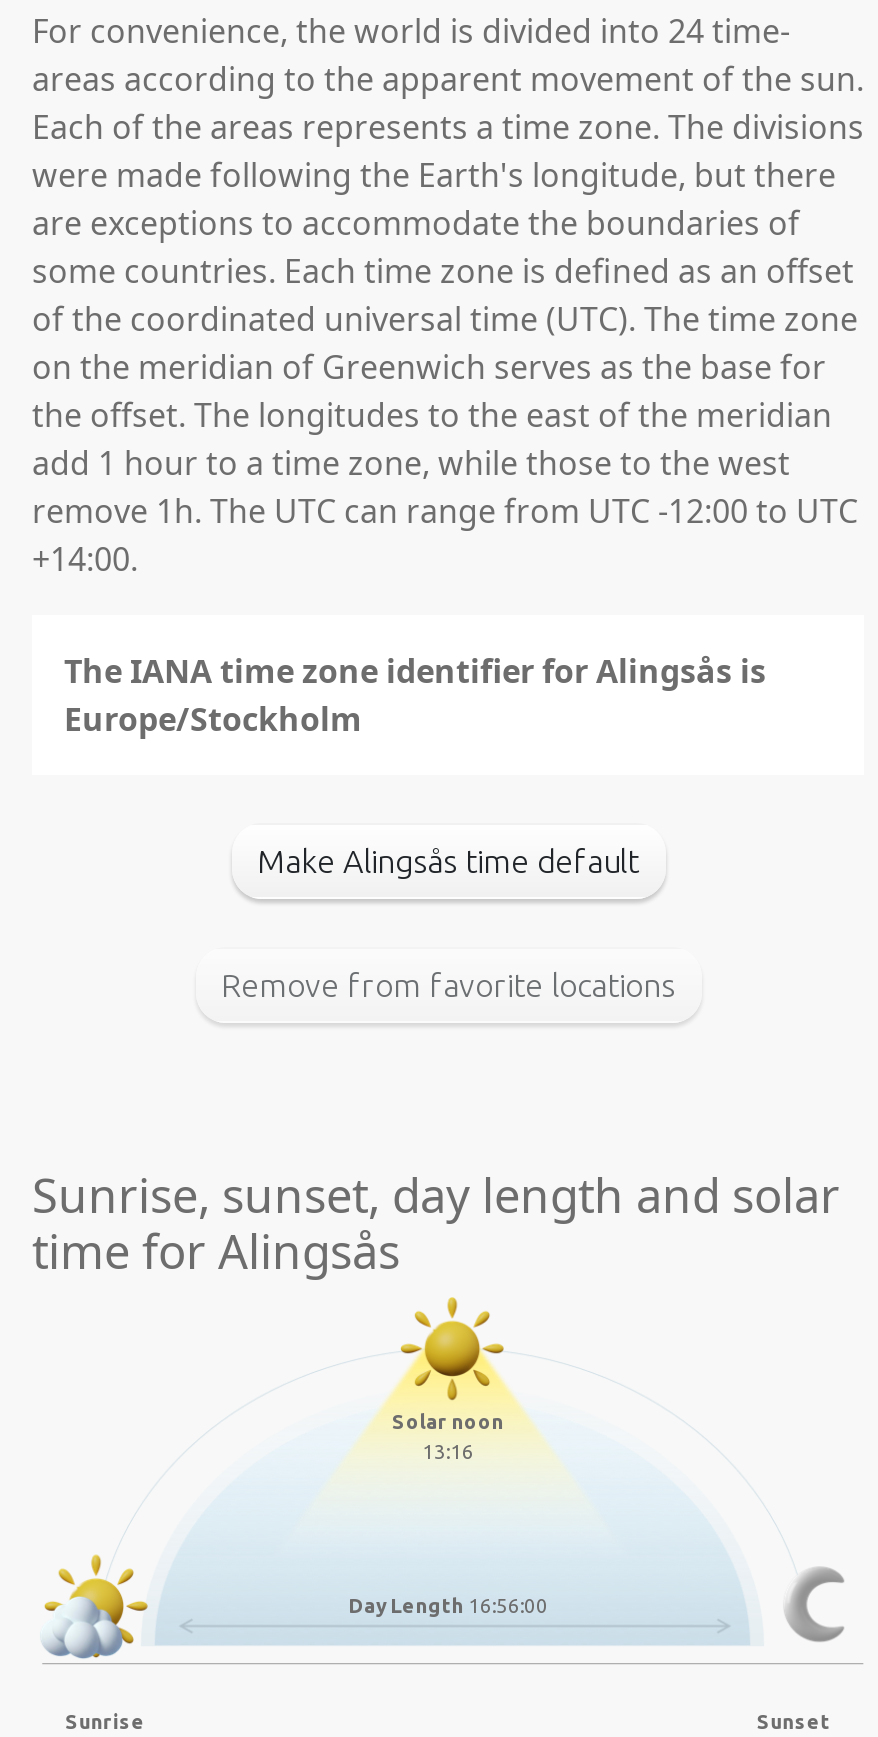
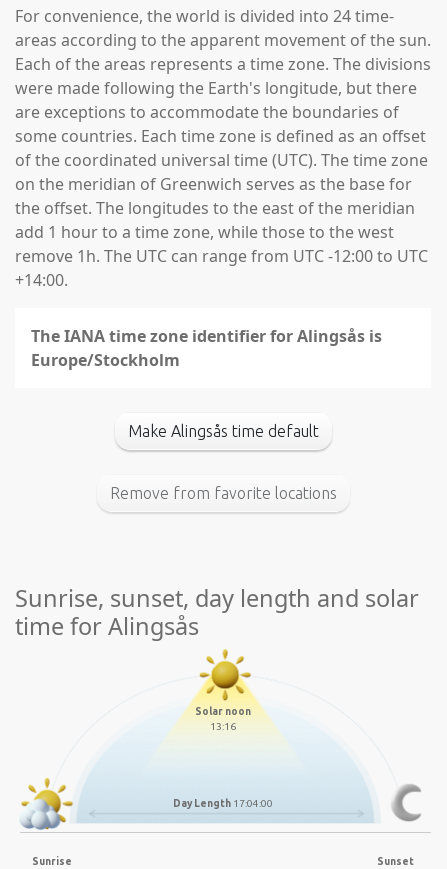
- Day Length 16:56:00
+ Day Length 17:04:00
